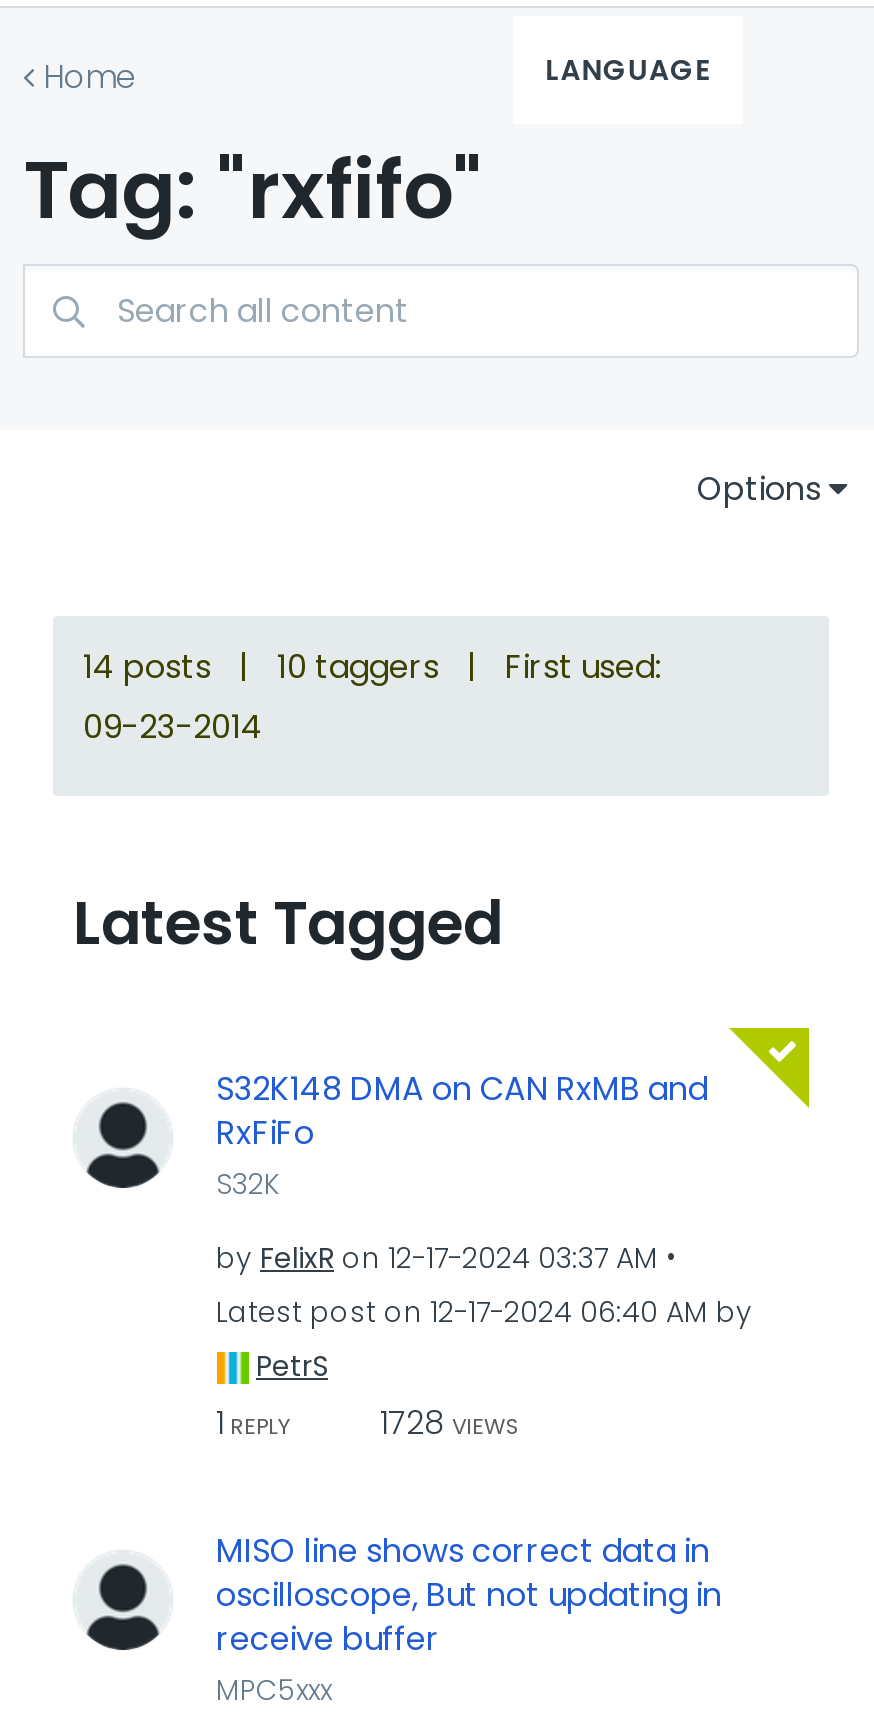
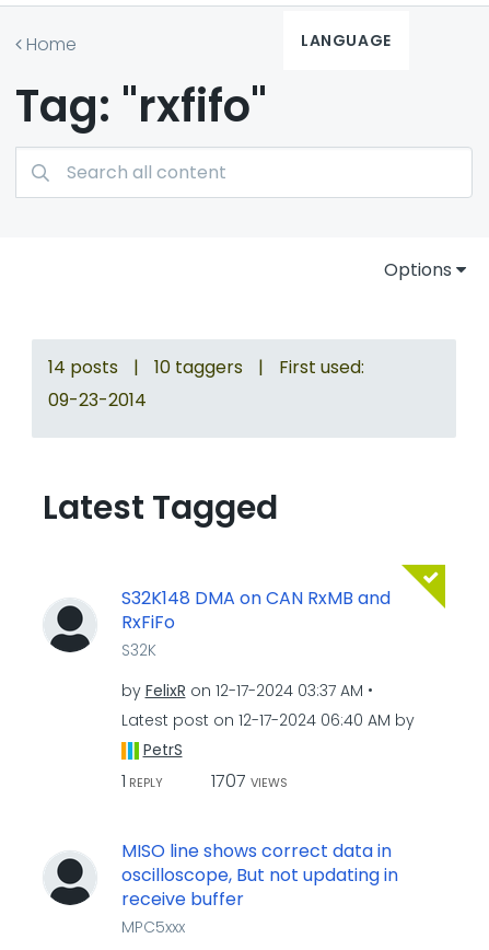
- 1 REPLY 1728 VIEWS
+ 1 REPLY 1707 VIEWS
